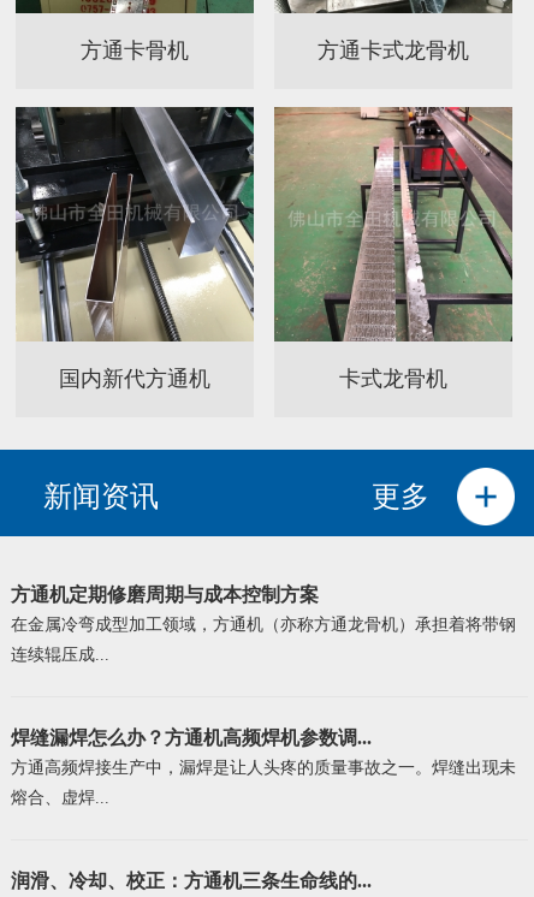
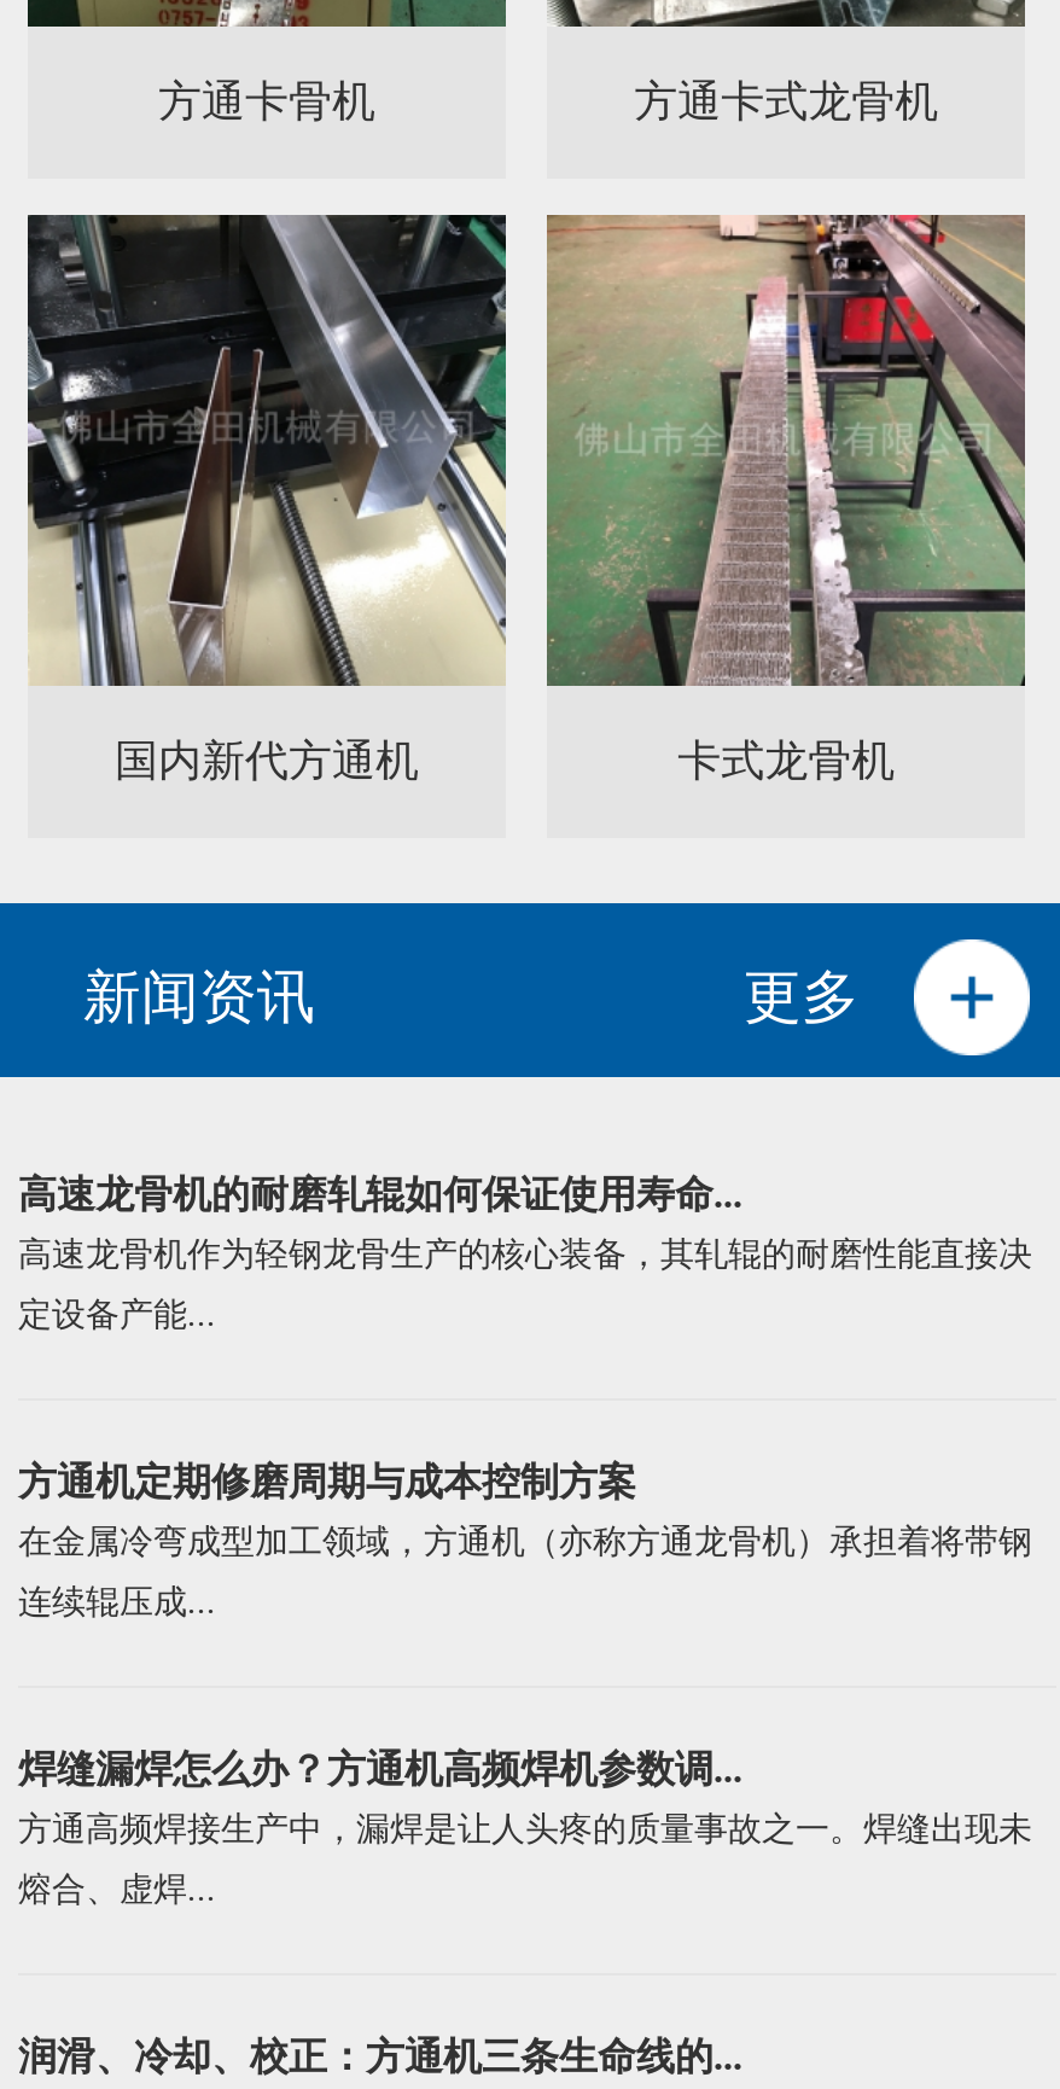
+ 高速龙骨机的耐磨轧辊如何保证使用寿命...
+ 高速龙骨机作为轻钢龙骨生产的核心装备，其轧辊的耐磨性能直接决
+ 定设备产能...
